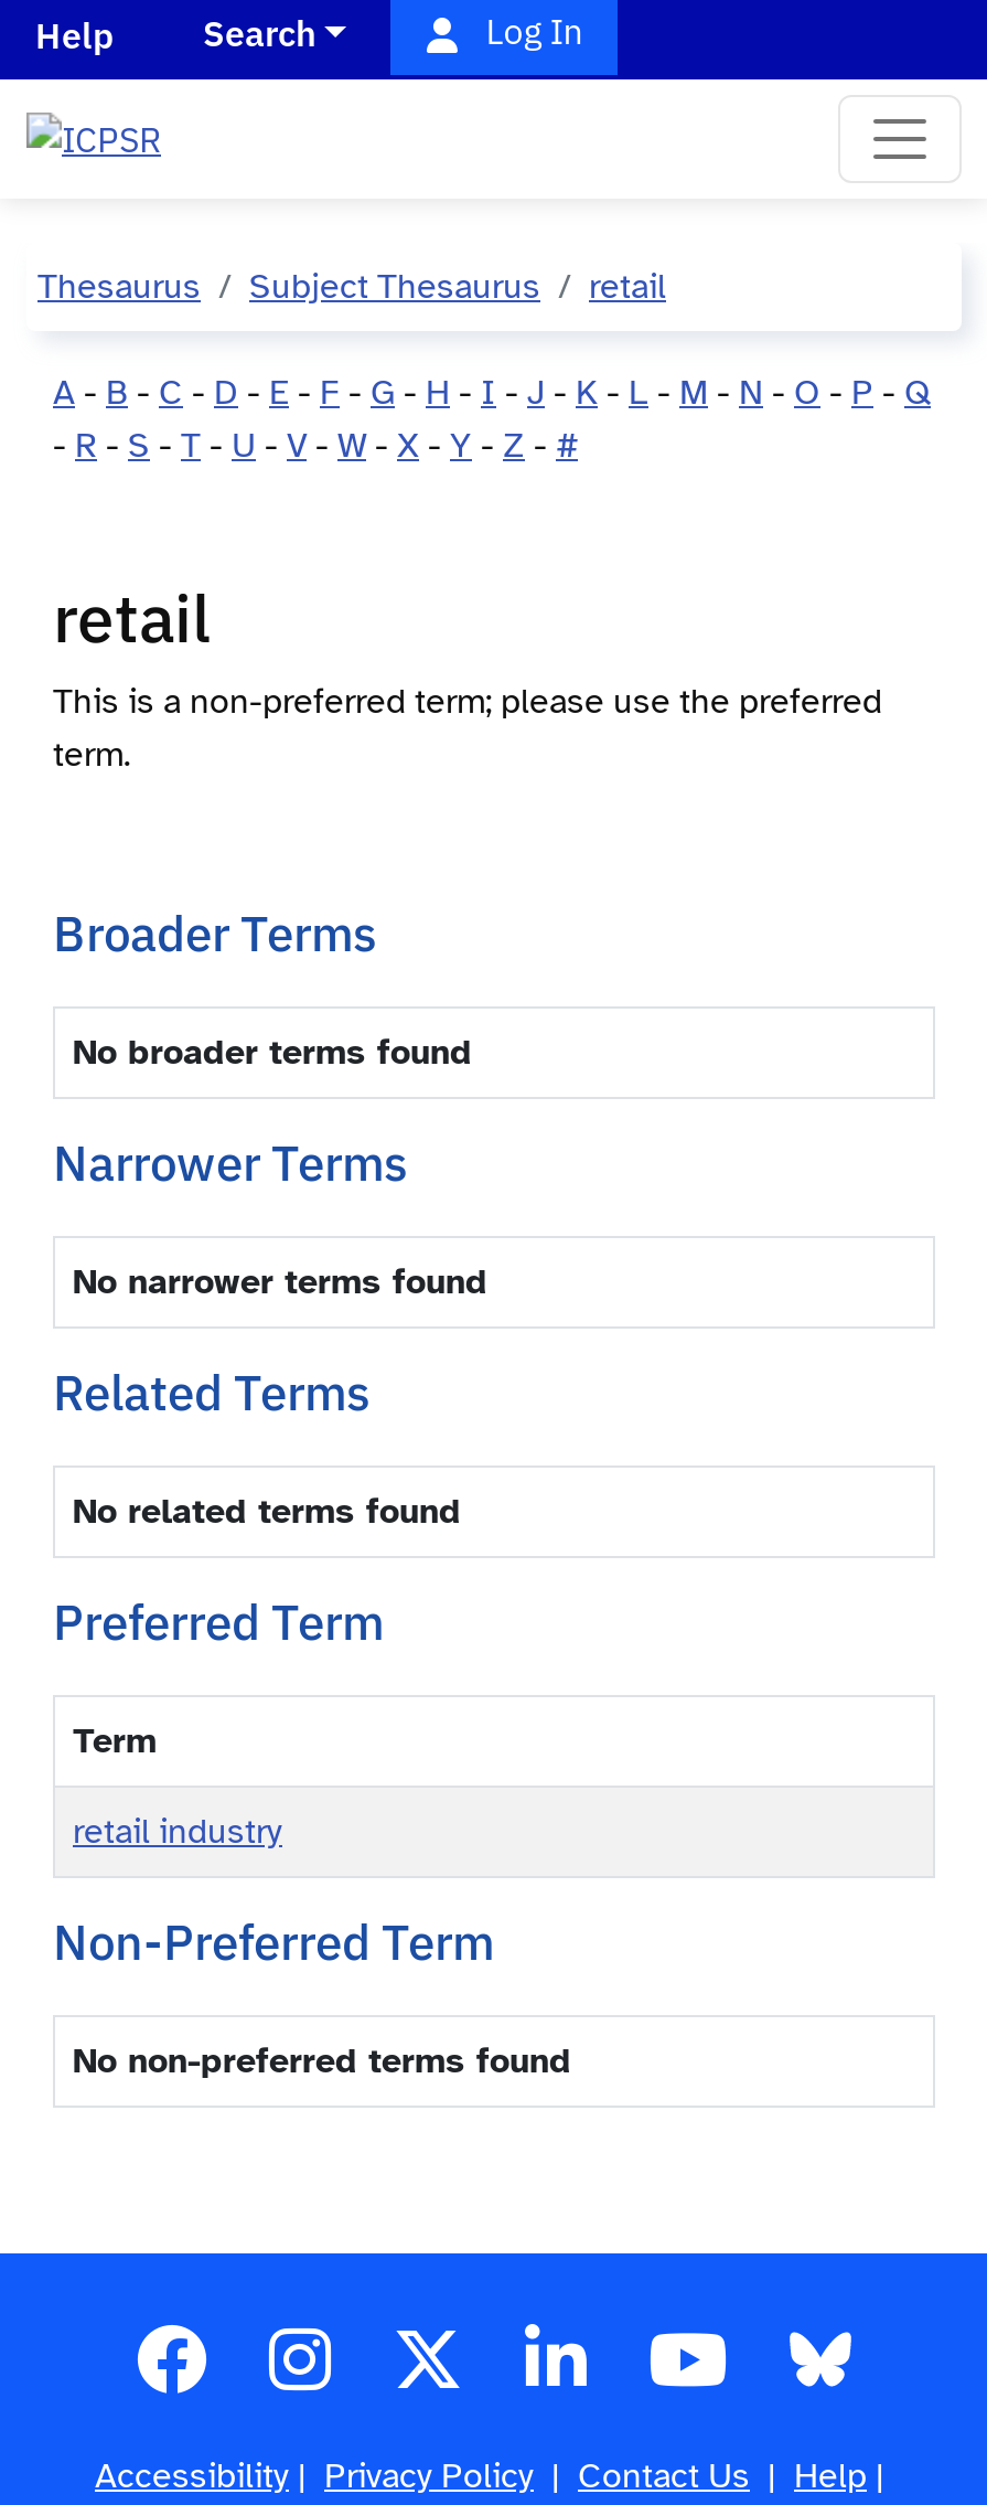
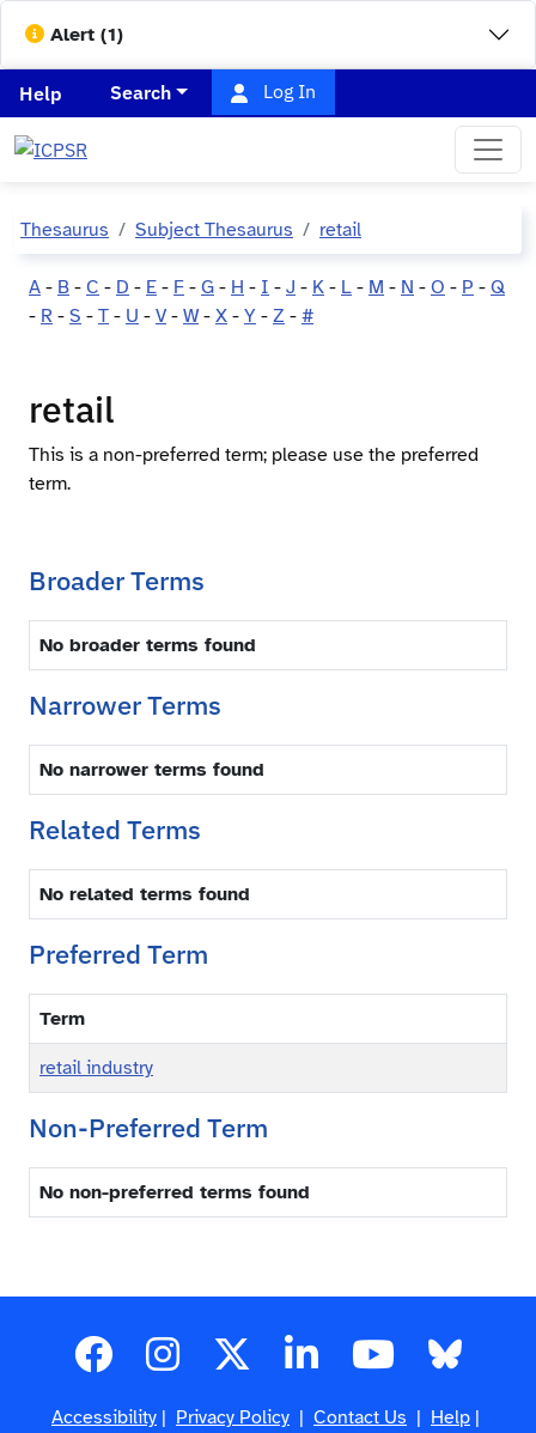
+ Alert (1)
